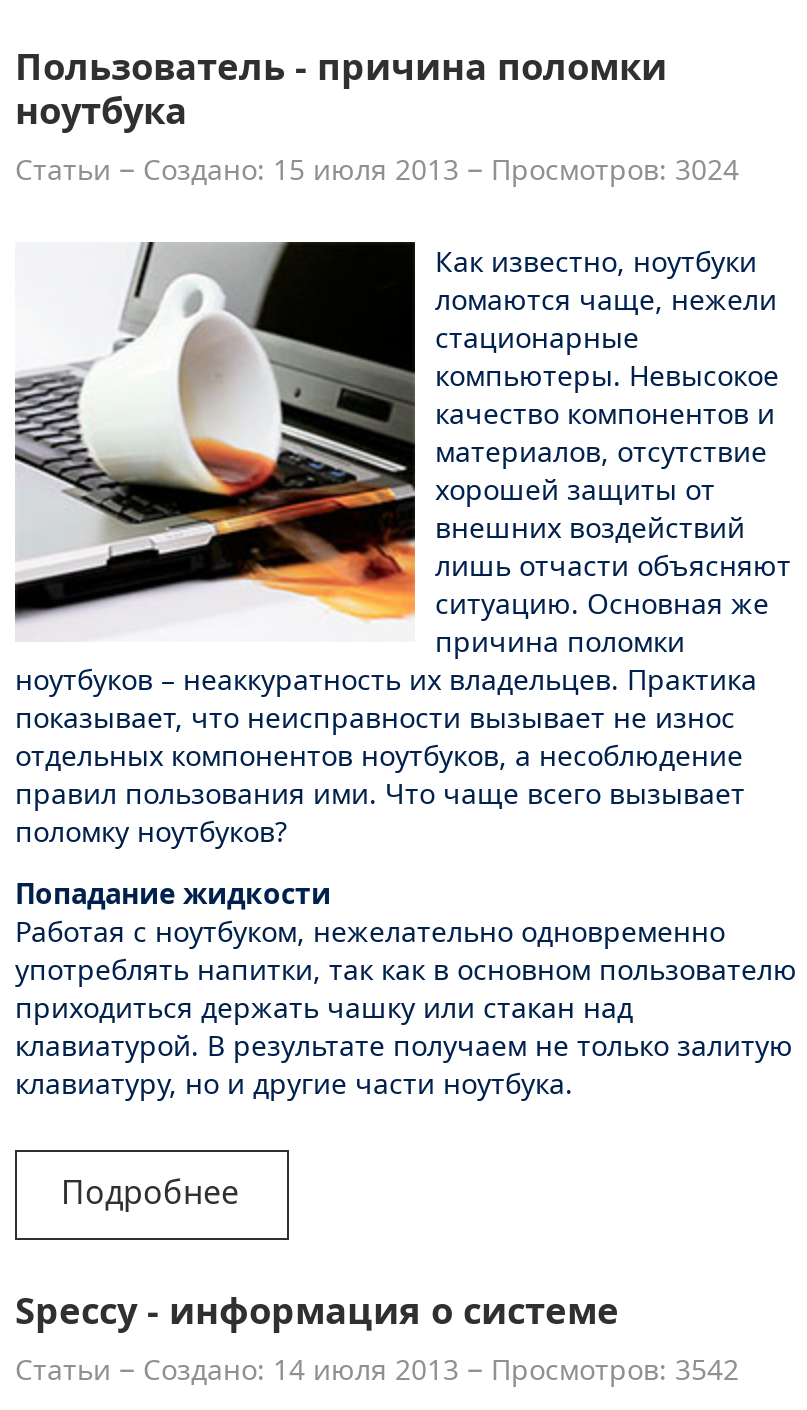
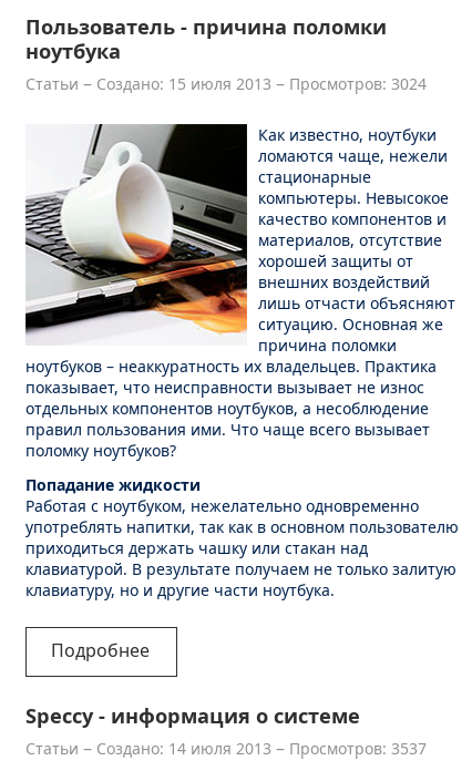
- Статьи Создано: 14 июля 2013 Просмотров: 3542
+ Статьи Создано: 14 июля 2013 Просмотров: 3537
